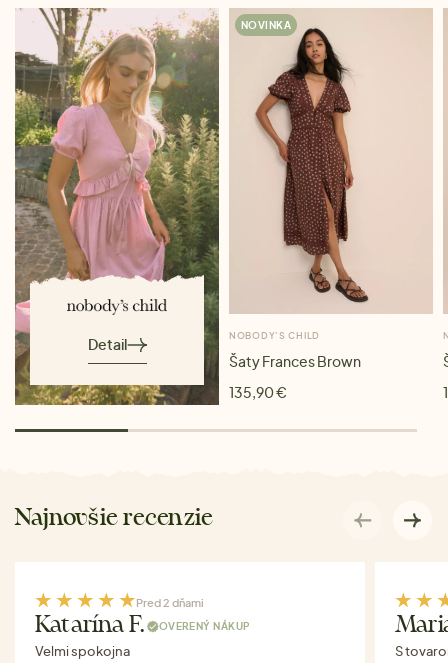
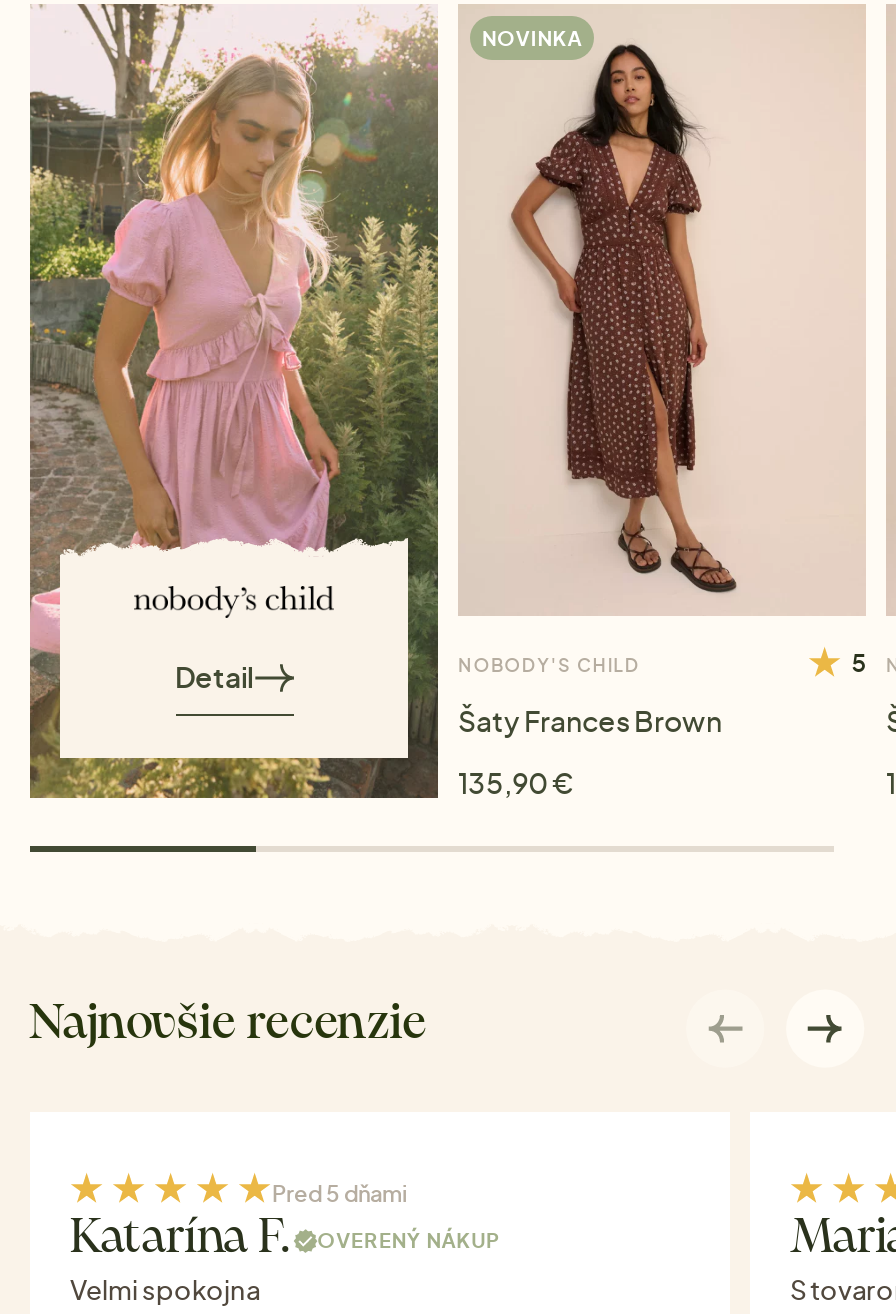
+ 5

- Pred 2 dňami
+ Pred 5 dňami
